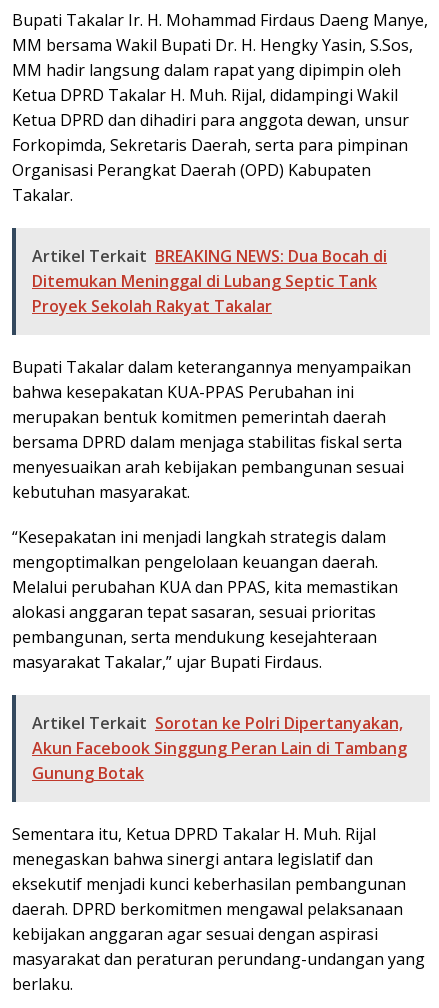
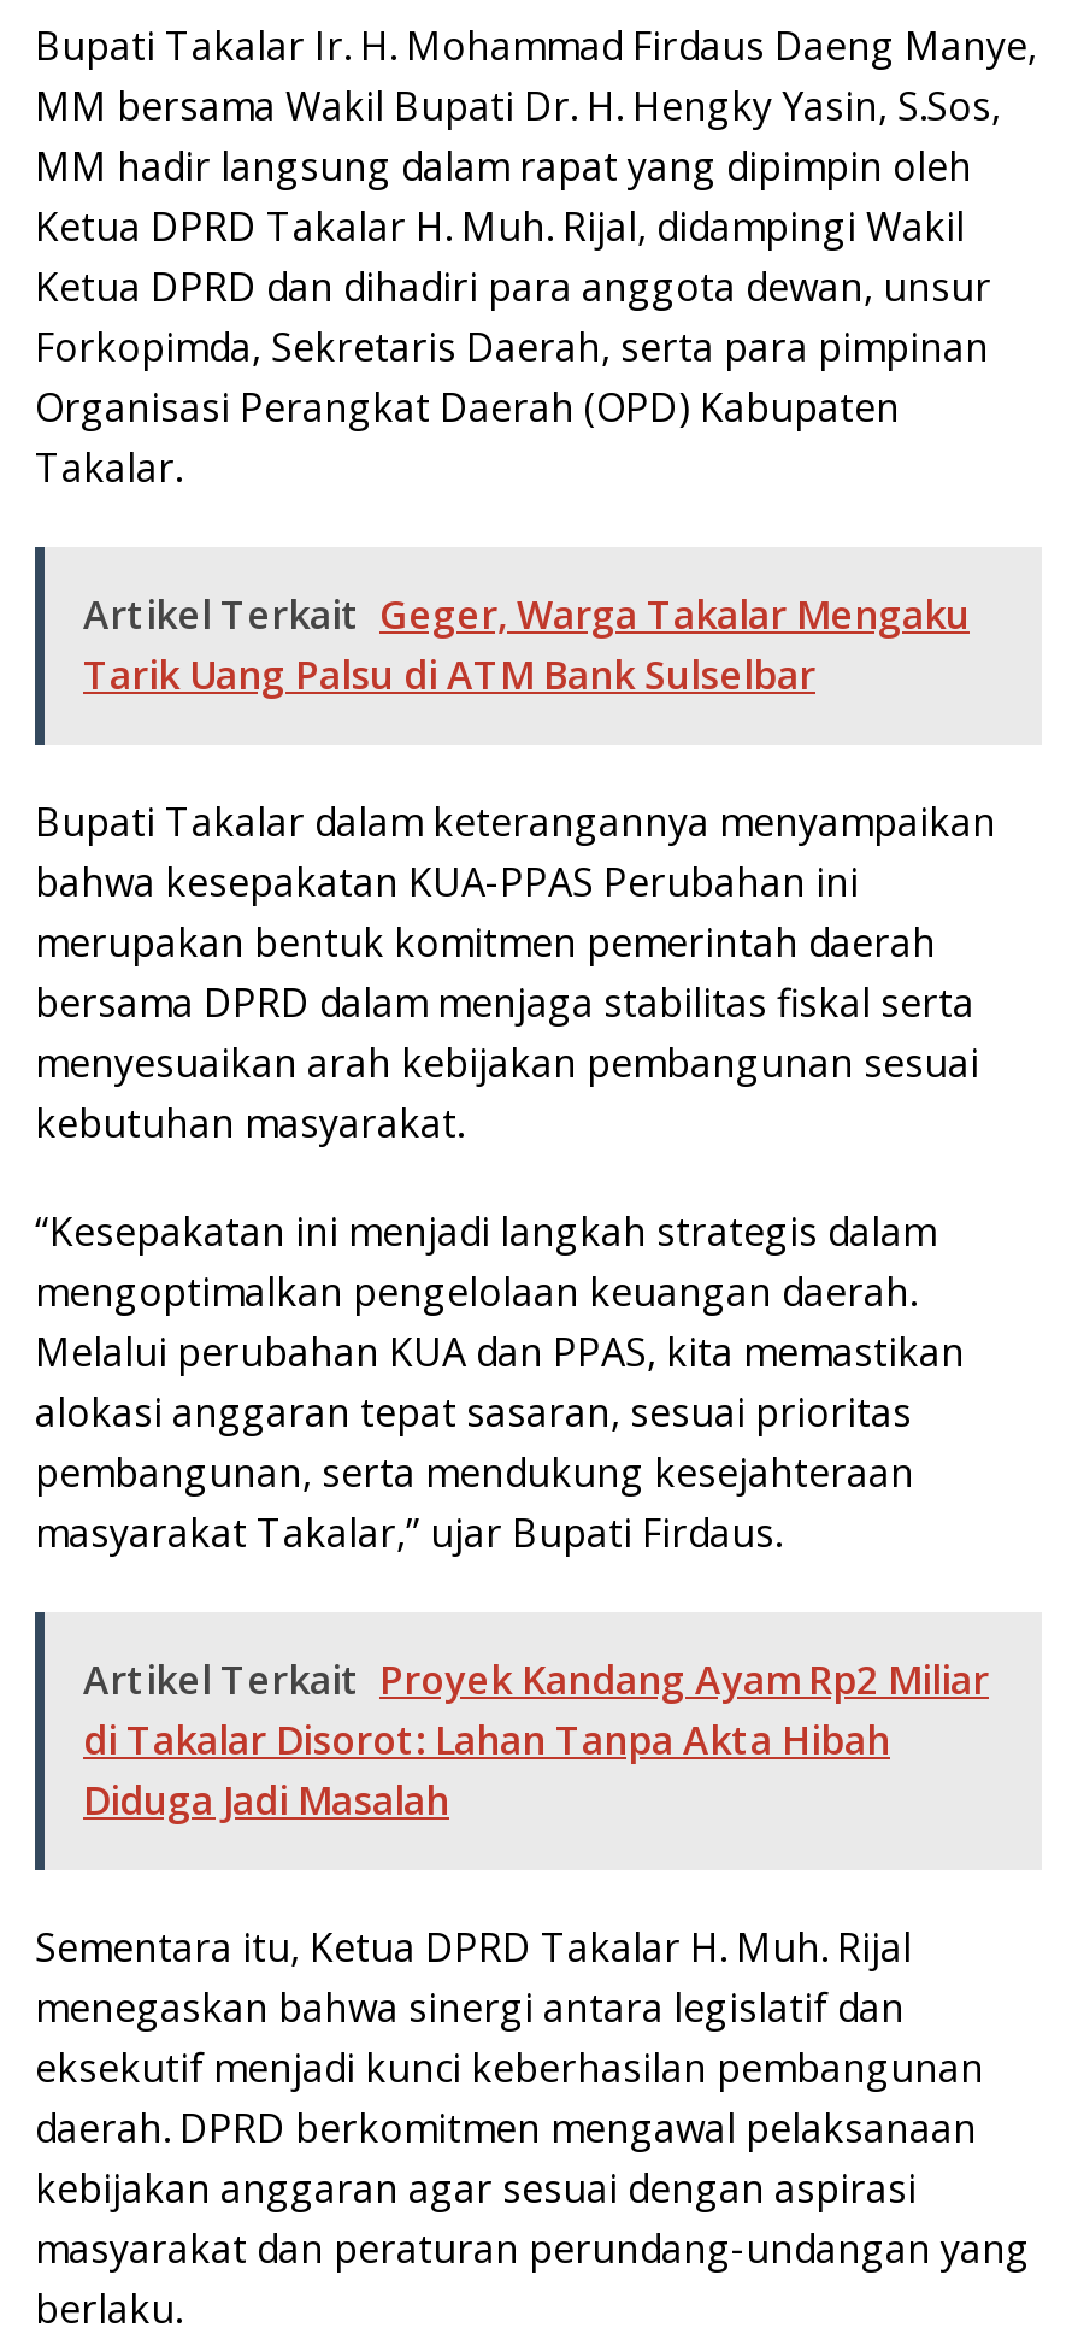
- Artikel Terkait BREAKING NEWS: Dua Bocah di
- Ditemukan Meninggal di Lubang Septic Tank
- Proyek Sekolah Rakyat Takalar
+ Artikel Terkait Geger, Warga Takalar Mengaku
+ Tarik Uang Palsu di ATM Bank Sulselbar

- Artikel Terkait Sorotan ke Polri Dipertanyakan,
- Akun Facebook Singgung Peran Lain di Tambang
- Gunung Botak
+ Artikel Terkait Proyek Kandang Ayam Rp2 Miliar
+ di Takalar Disorot: Lahan Tanpa Akta Hibah
+ Diduga Jadi Masalah
